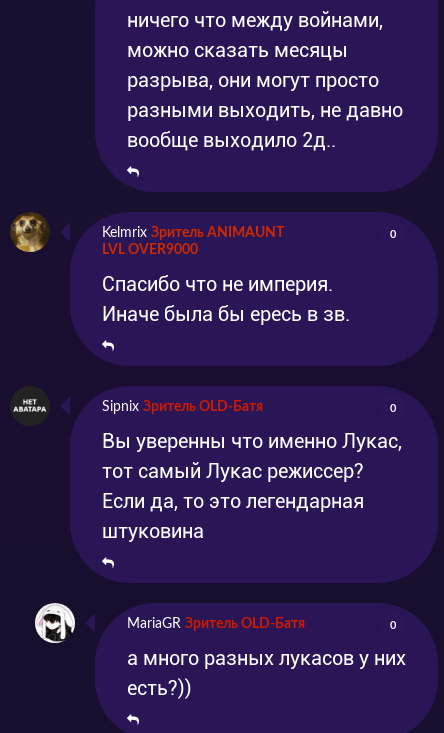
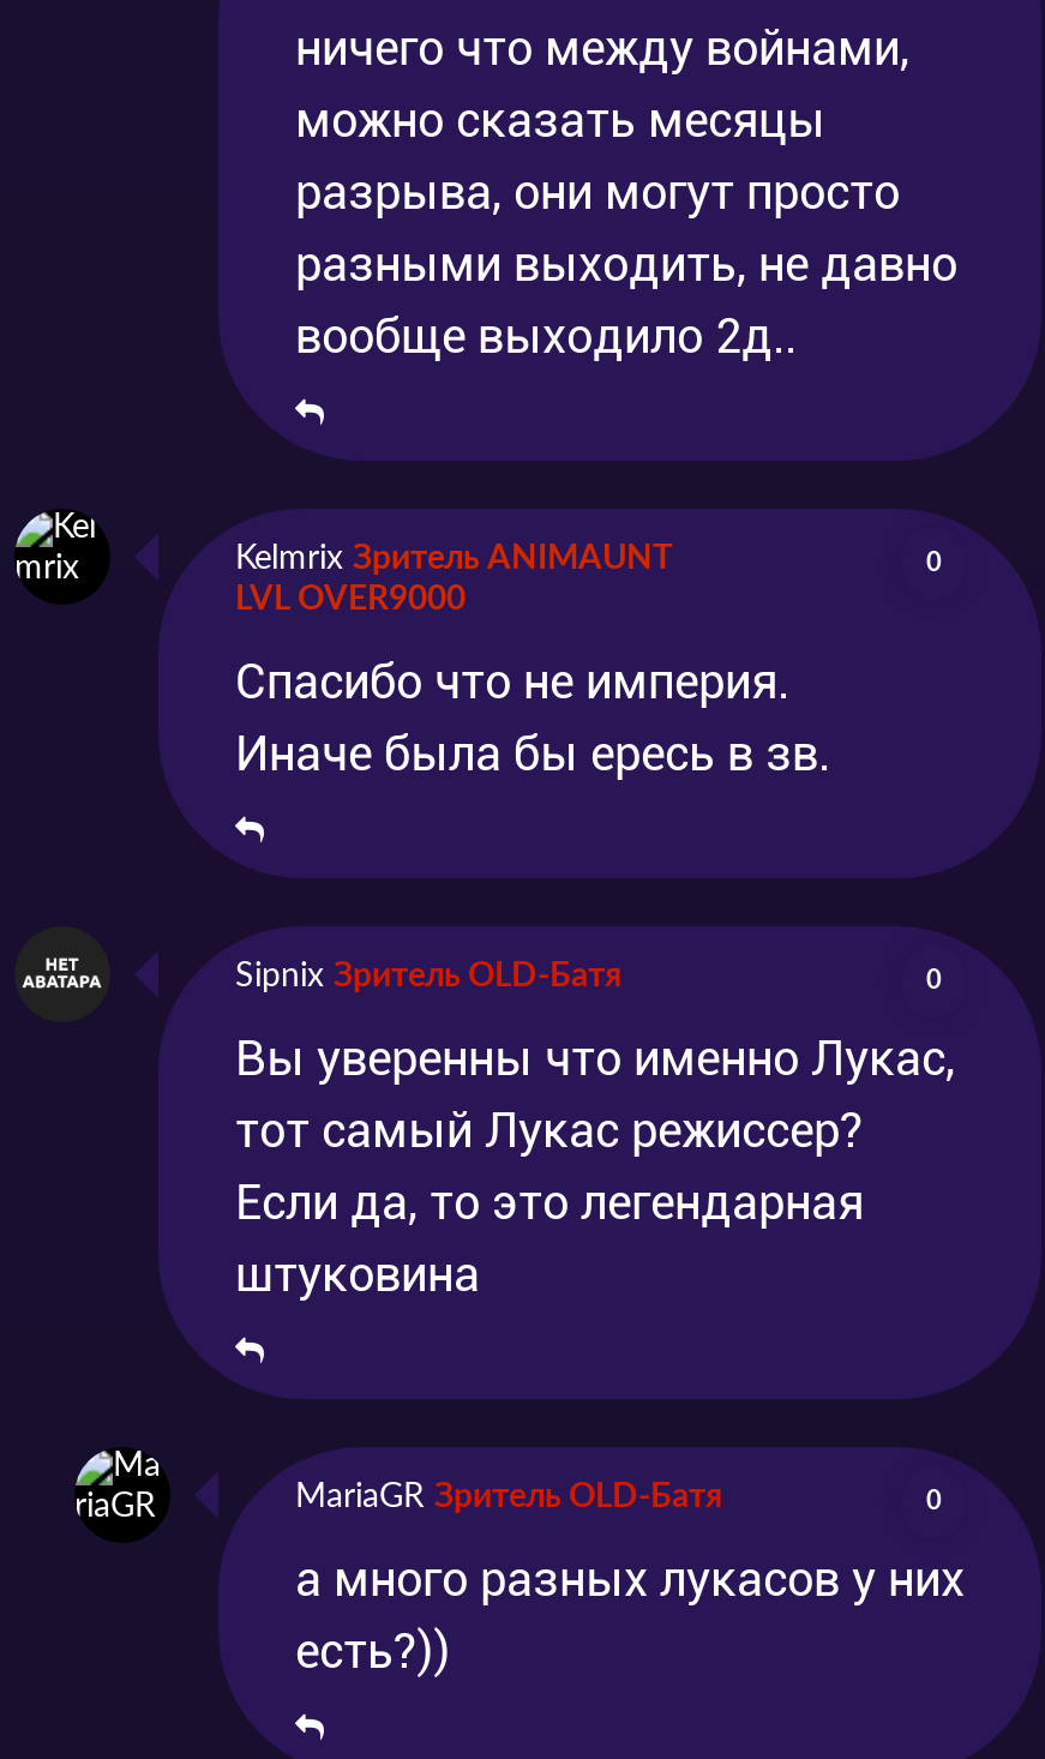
- [image]
+ [image]

- [image]
+ [image]
